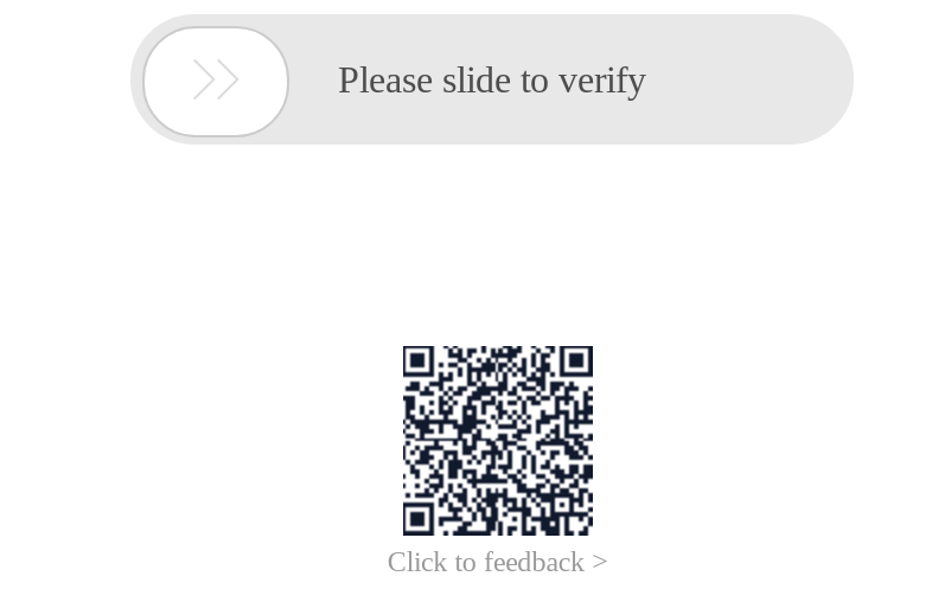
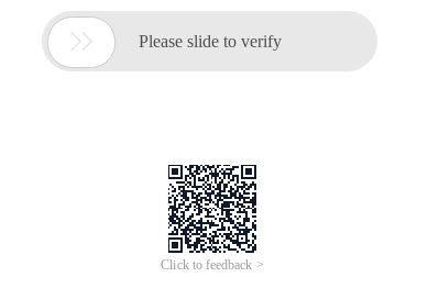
- [image]
+ [image]
